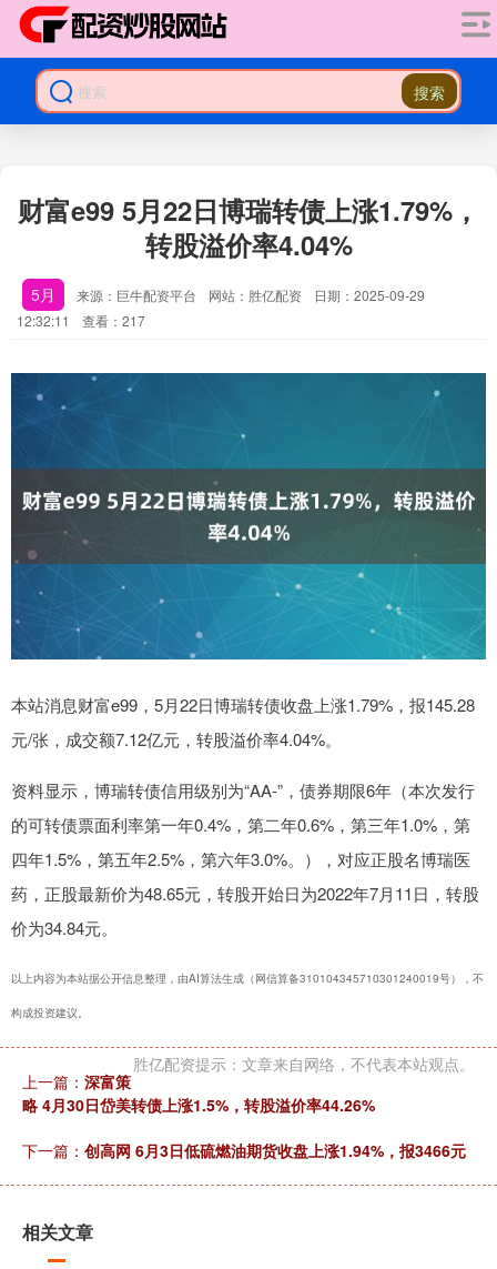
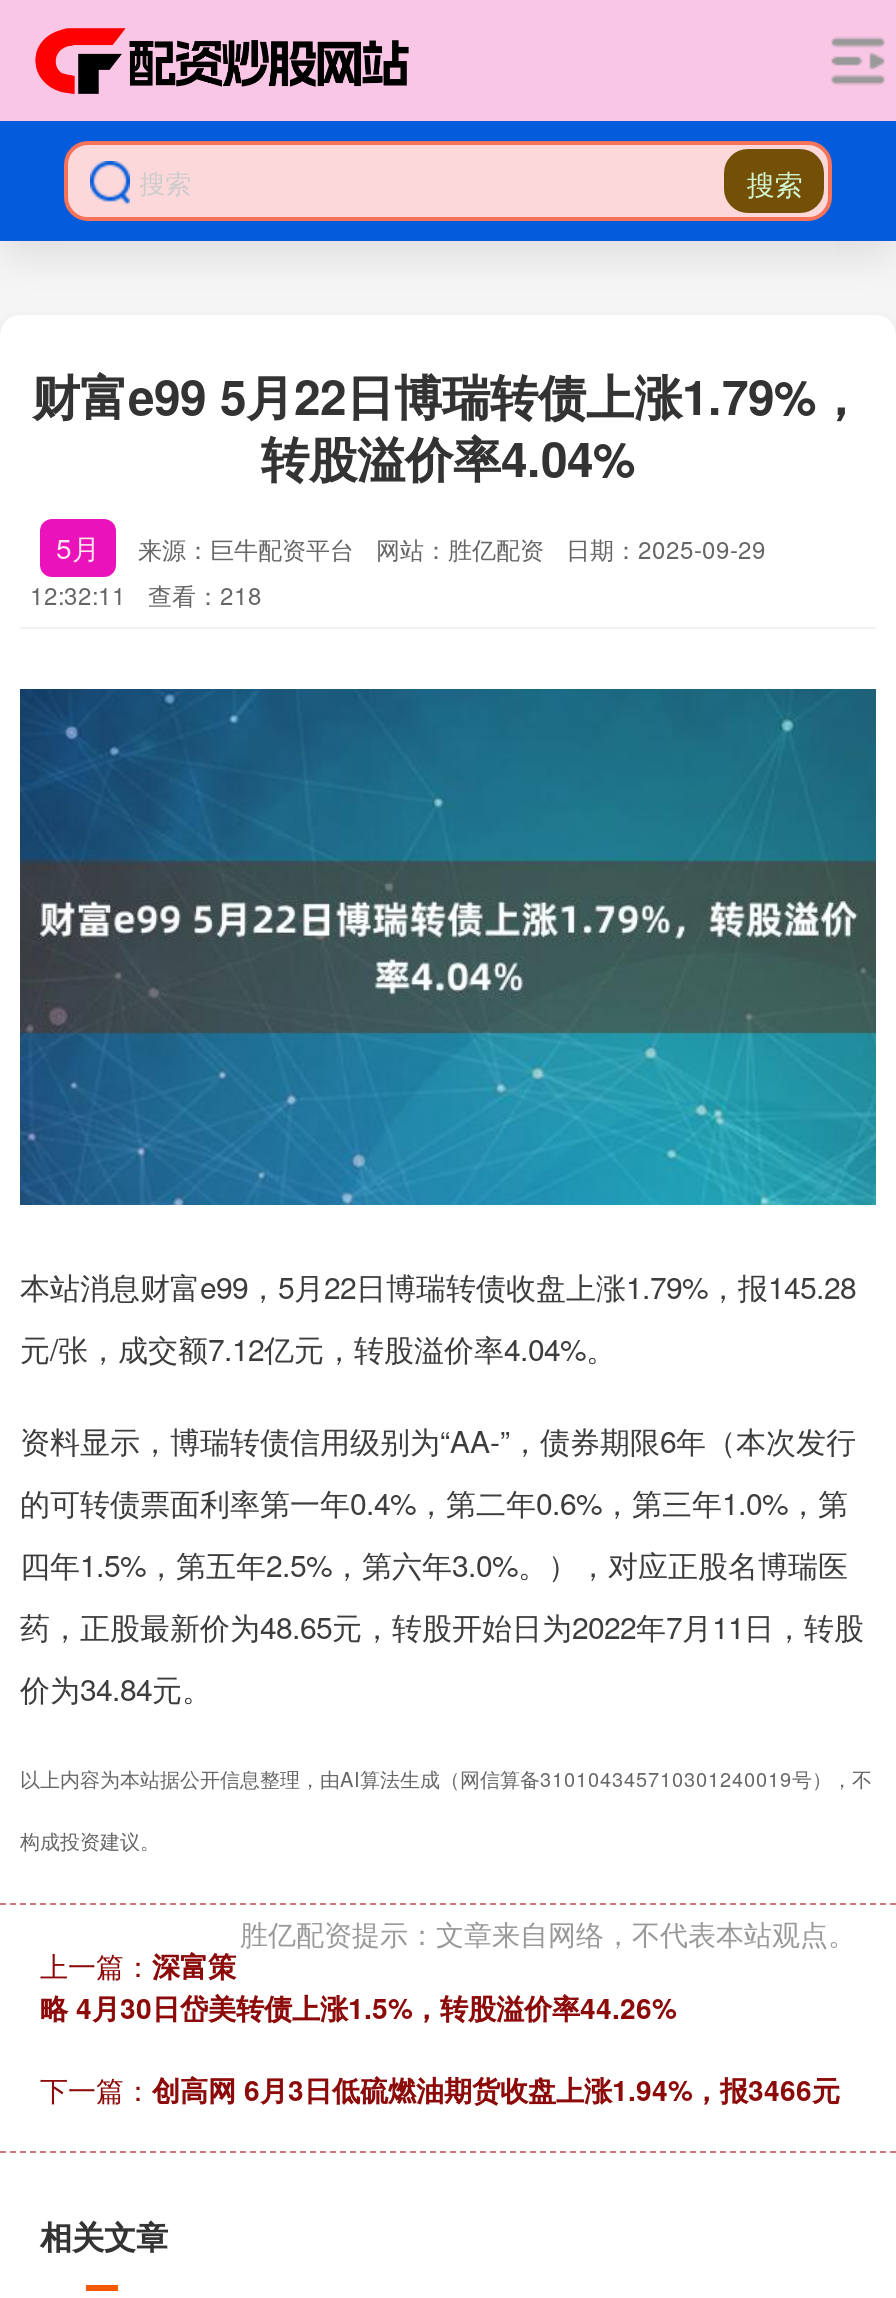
- 12:32:11 查看：217
+ 12:32:11 查看：218
